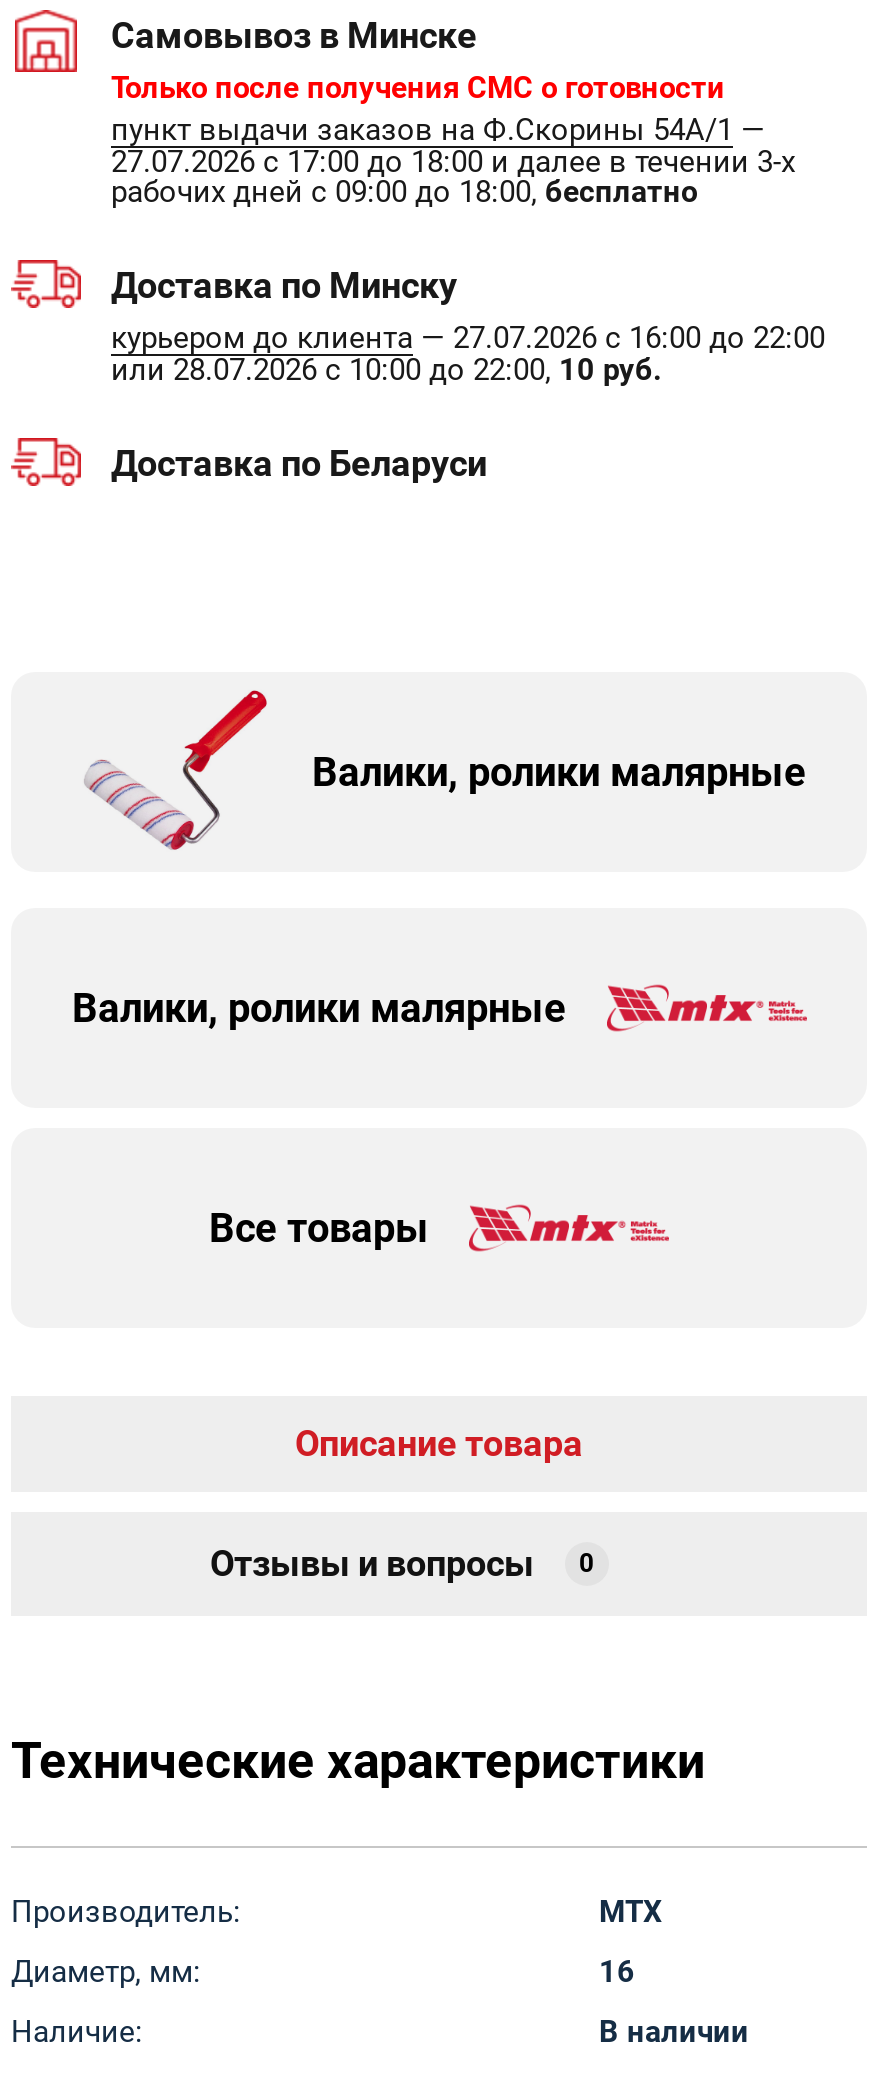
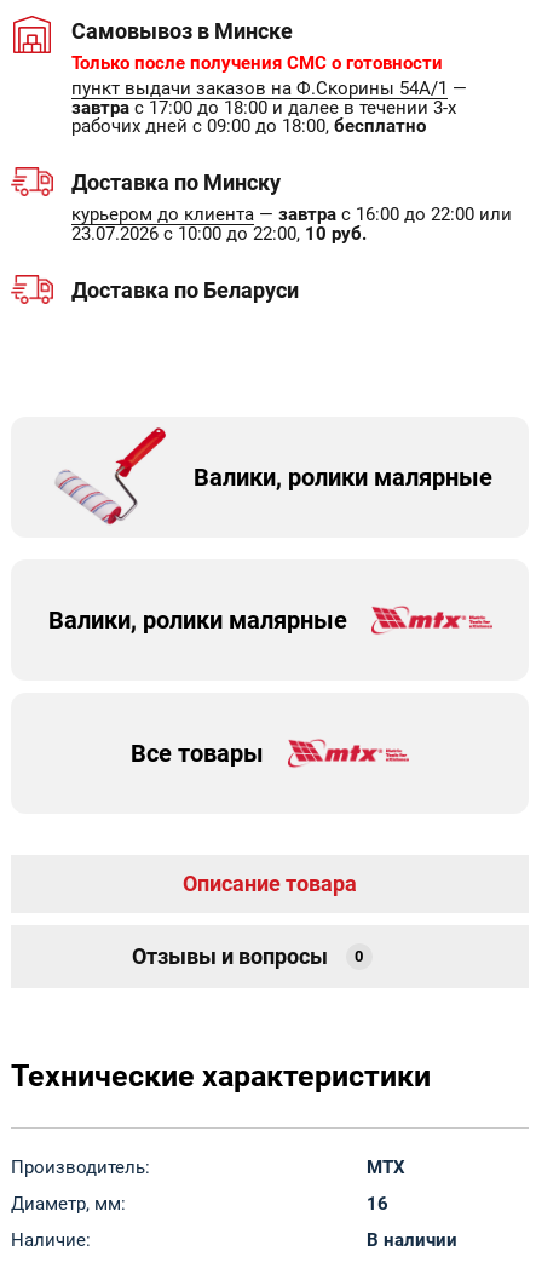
- 27.07.2026 с 17:00 до 18:00 и далее в течении 3-х
+ завтрас 17:00 до 18:00 и далее в течении 3-х

- курьером до клиента — 27.07.2026 с 16:00 до 22:00
- или 28.07.2026 с 10:00 до 22:00, 10 руб.
+ курьером до клиента — завтра с 16:00 до 22:00 или
+ 23.07.2026 с 10:00 до 22:00, 10 руб.
